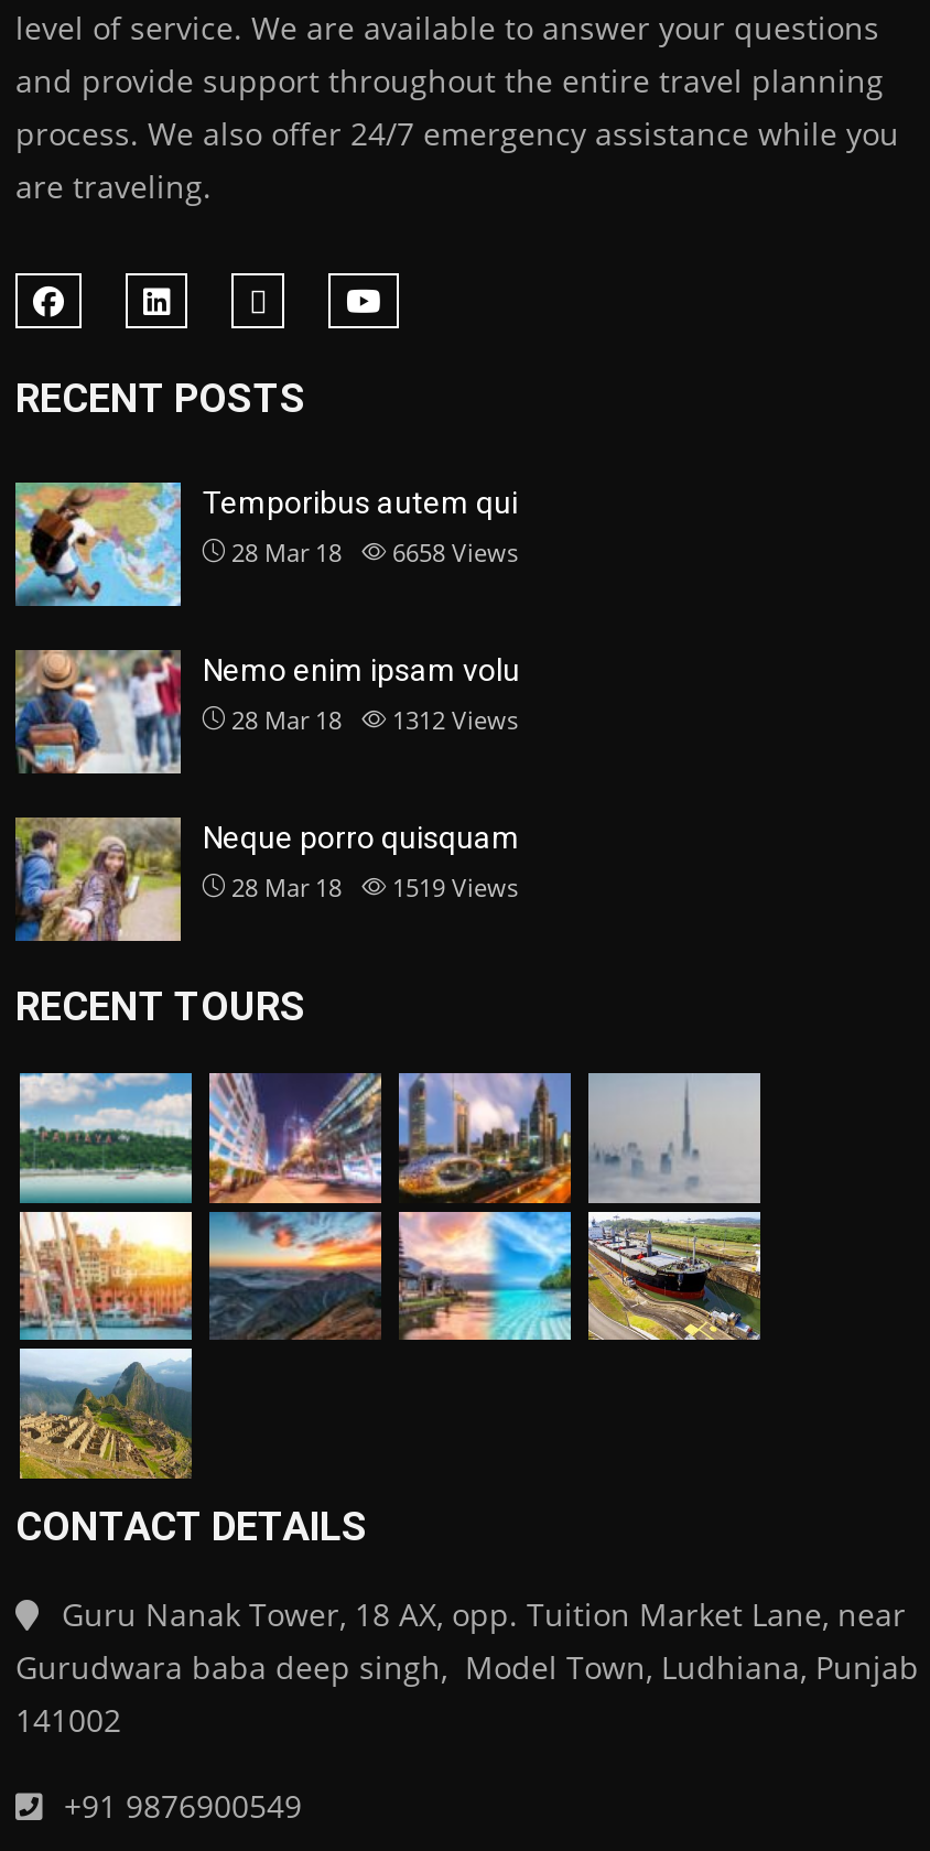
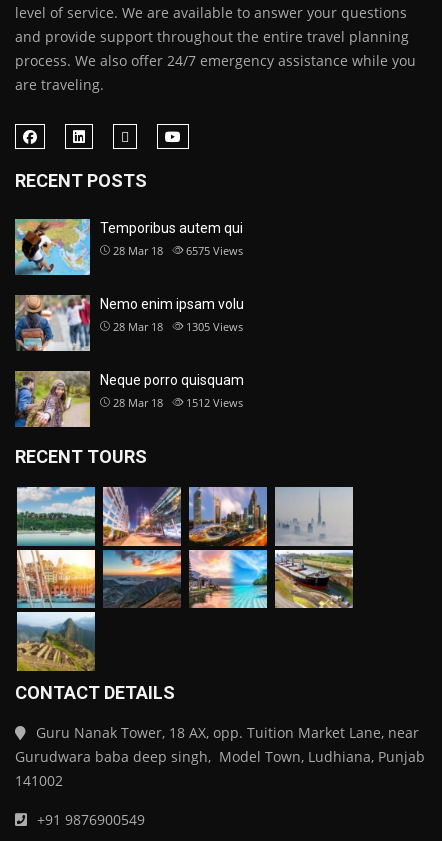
- 28 Mar 18 6658 Views
+ 28 Mar 18 6575 Views

- 28 Mar 18 1312 Views
+ 28 Mar 18 1305 Views

- 28 Mar 18 1519 Views
+ 28 Mar 18 1512 Views
